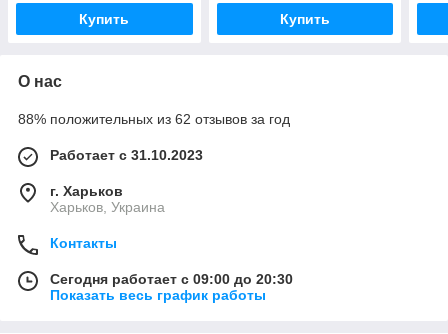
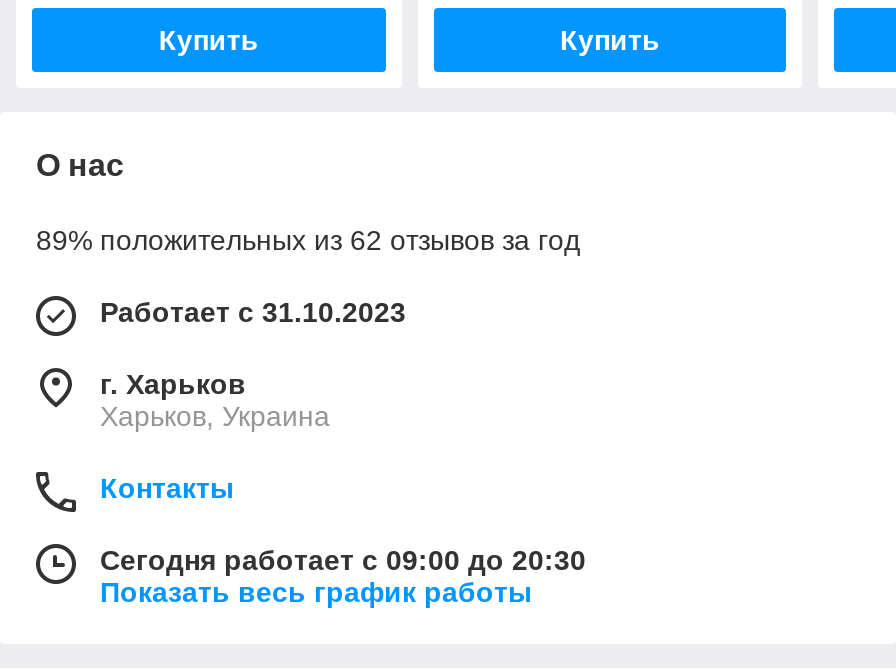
- 88% положительных из 62 отзывов за год
+ 89% положительных из 62 отзывов за год
